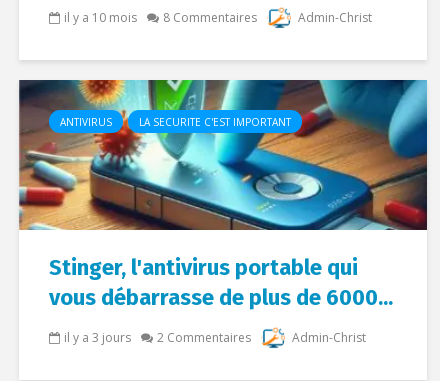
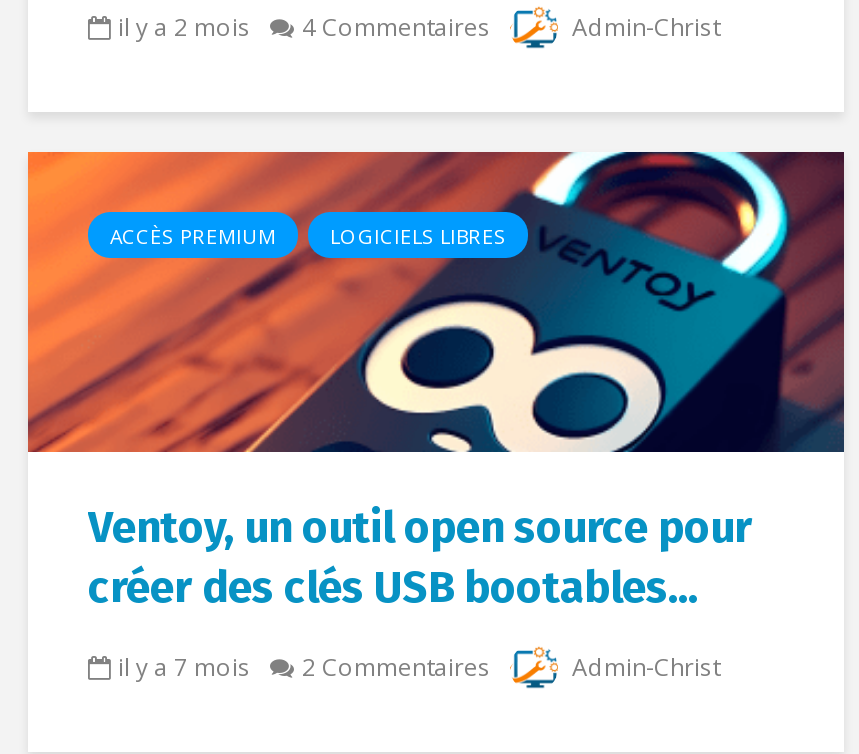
- il y a 10 mois
- 8 Commentaires
+ il y a 2 mois
+ 4 Commentaires

- [image]
- ANTIVIRUS
- LA SECURITE C'EST IMPORTANT
+ [image]
+ ACCÈS PREMIUM
+ LOGICIELS LIBRES

- Stinger, l'antivirus portable qui
- vous débarrasse de plus de 6000...
+ Ventoy, un outil open source pour
+ créer des clés USB bootables...

- il y a 3 jours 2 Commentaires
+ il y a 7 mois 2 Commentaires
